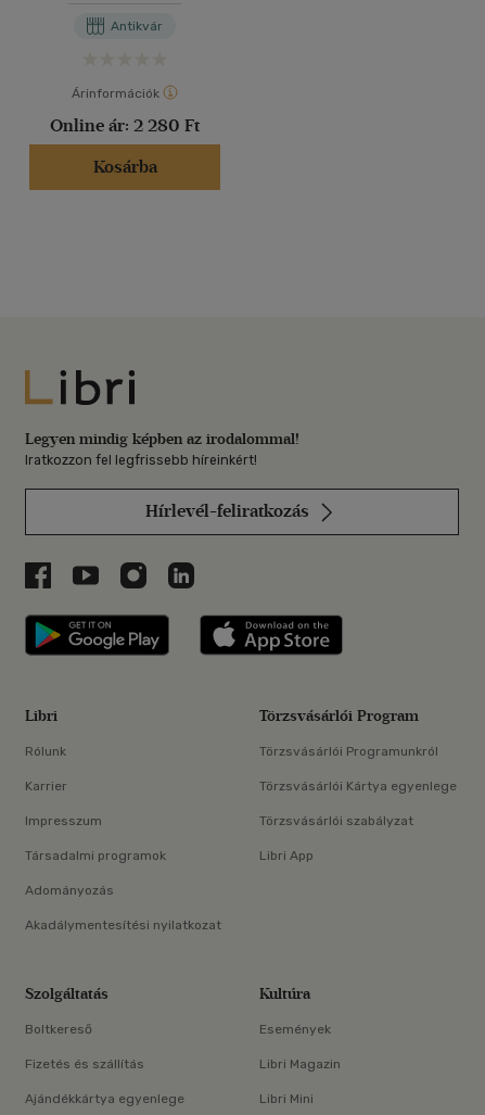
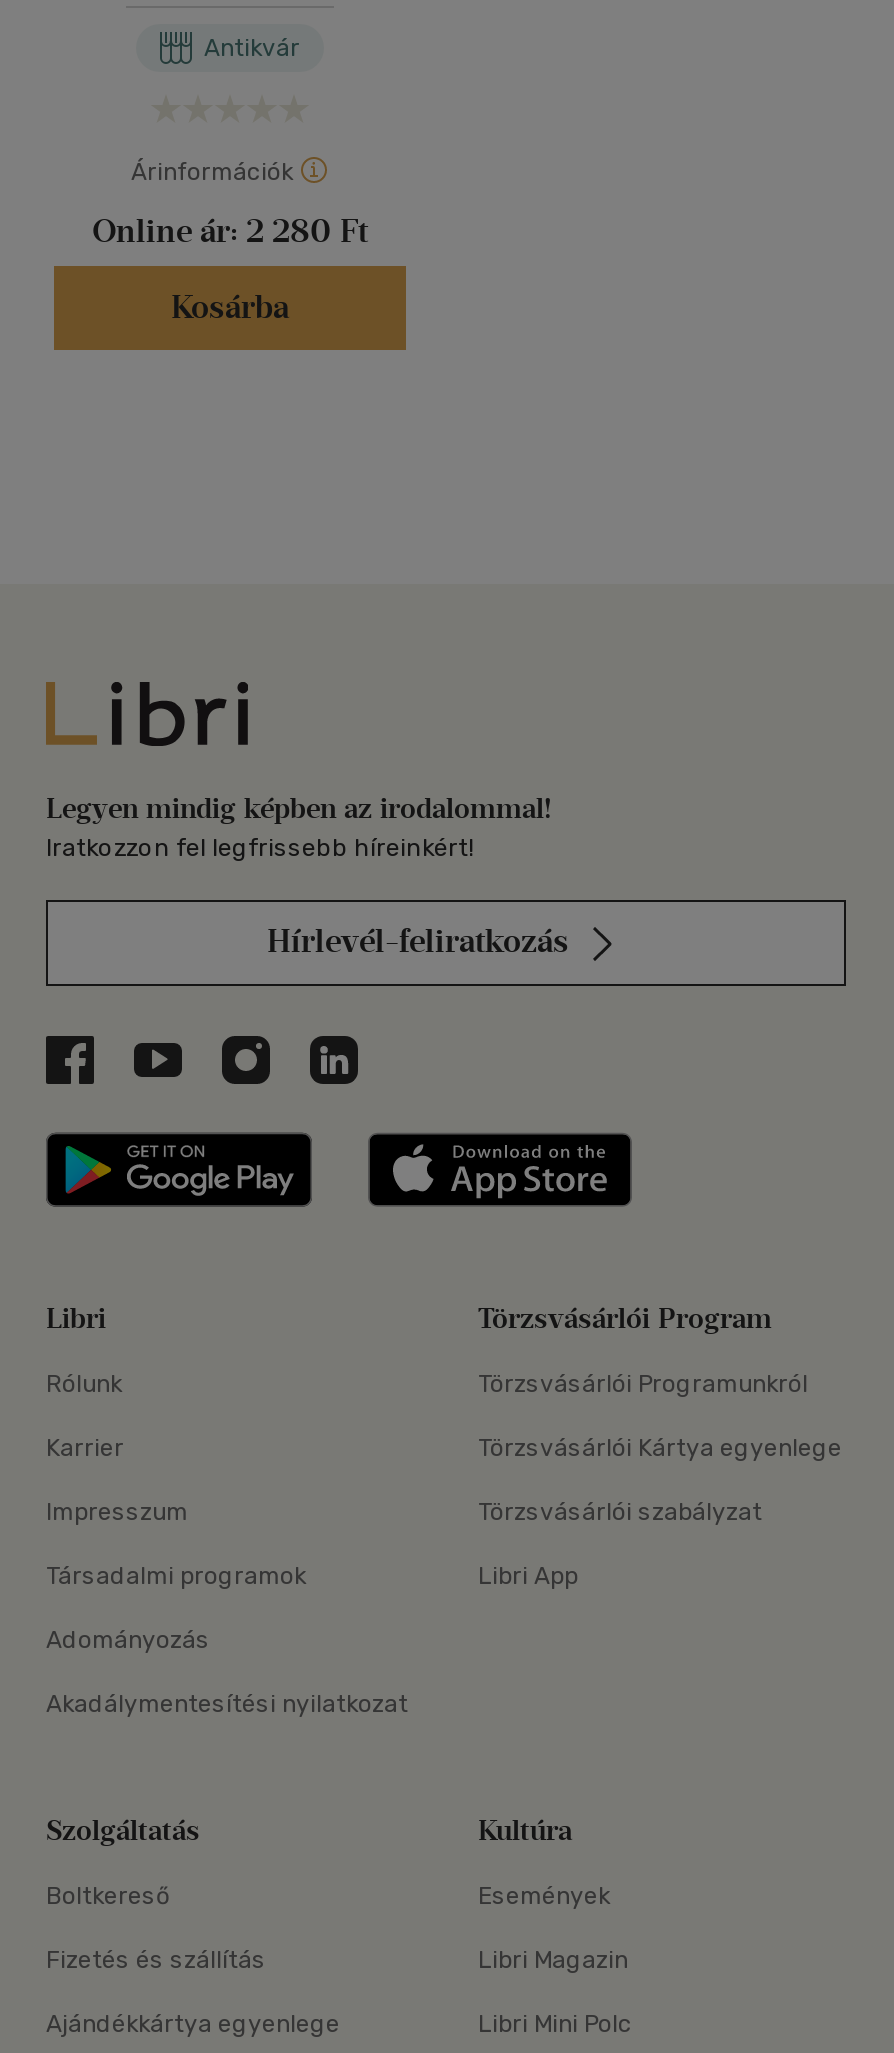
- Libri Mini
+ Libri Mini Polc
